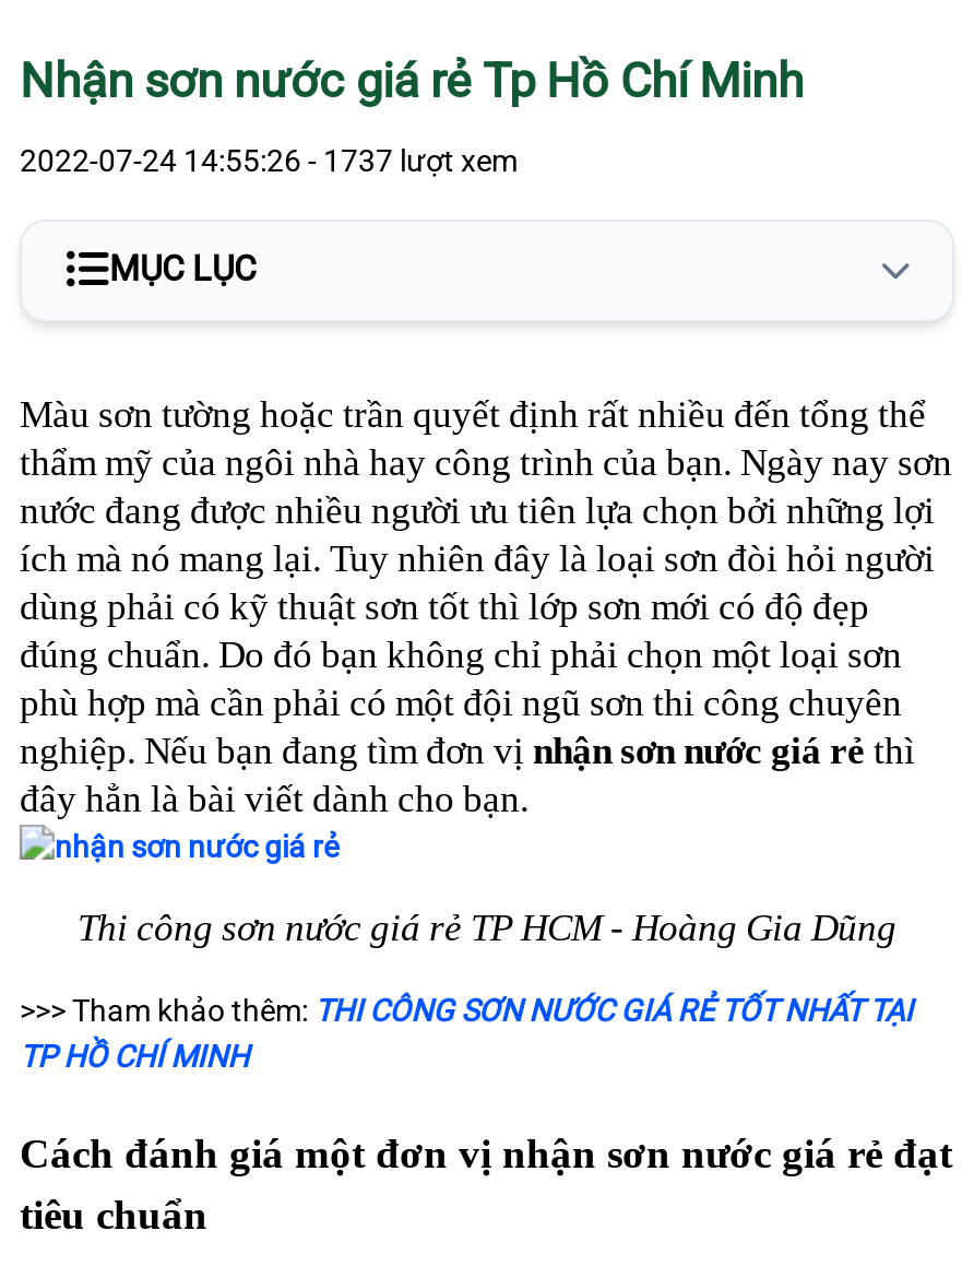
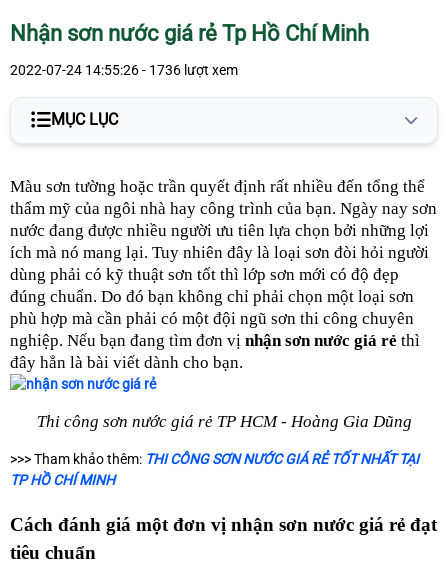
- 2022-07-24 14:55:26 - 1737 lượt xem
+ 2022-07-24 14:55:26 - 1736 lượt xem
